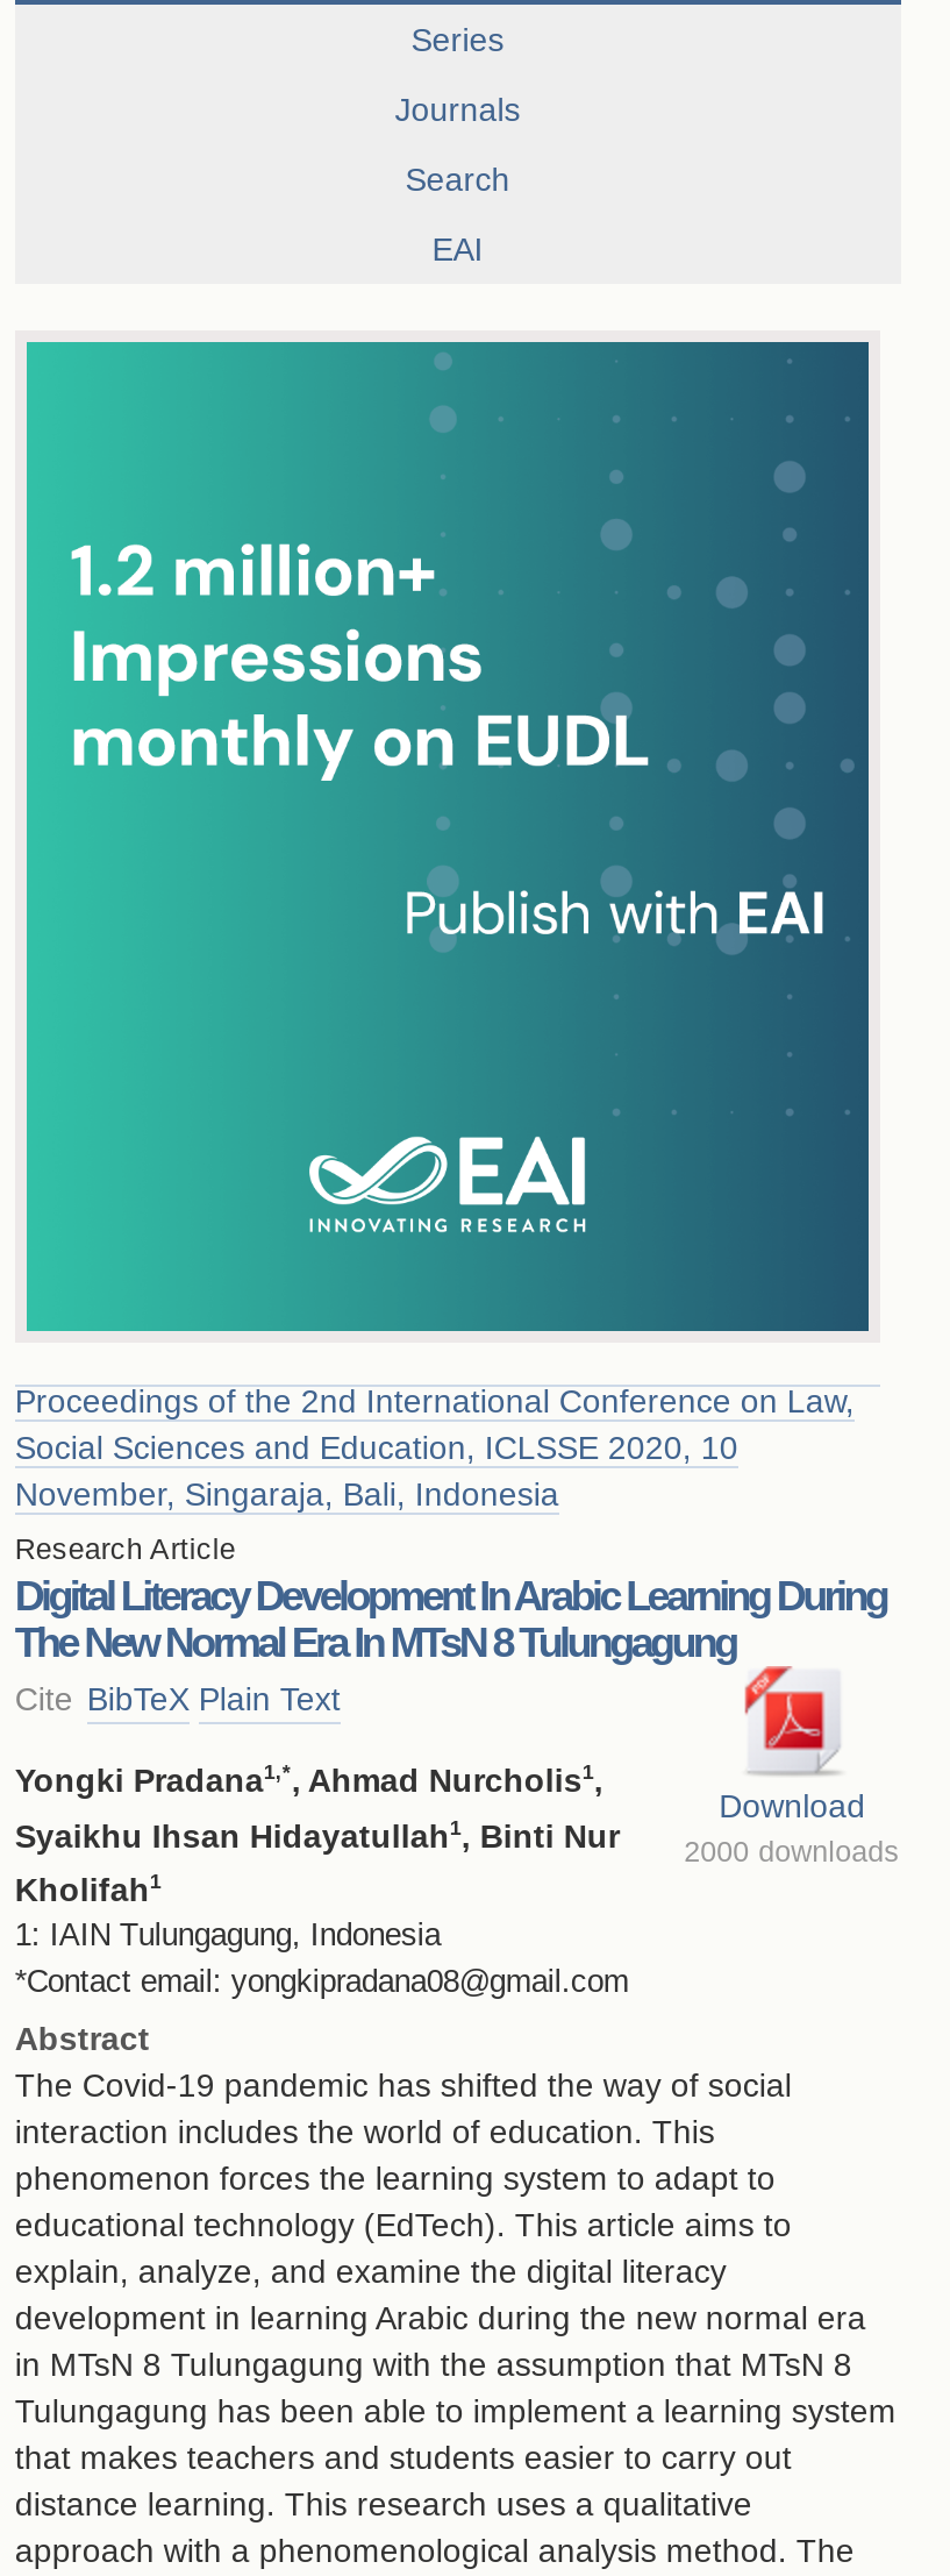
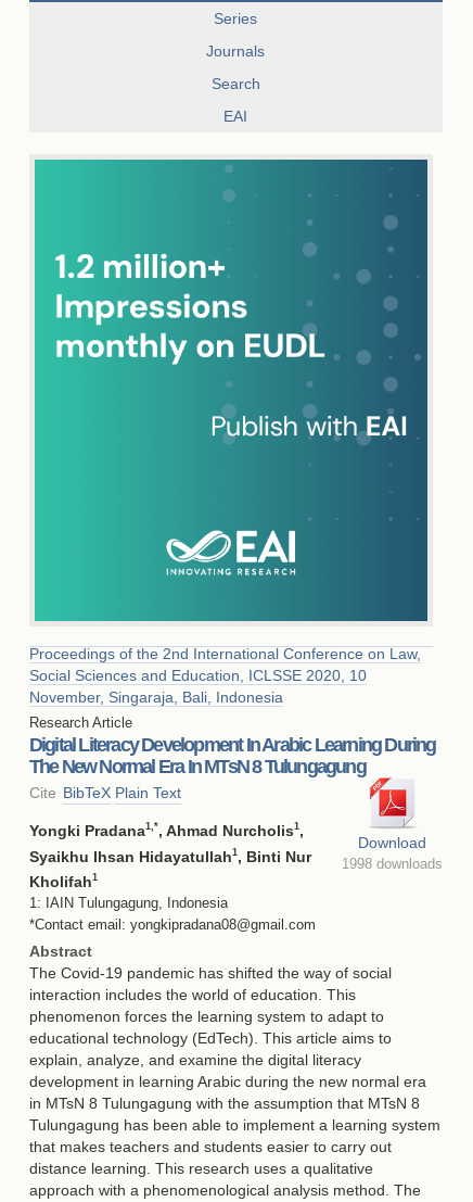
- Syaikhu Ihsan Hidayatullah1, Binti Nur 2000 downloads
+ Syaikhu Ihsan Hidayatullah1, Binti Nur 1998 downloads
